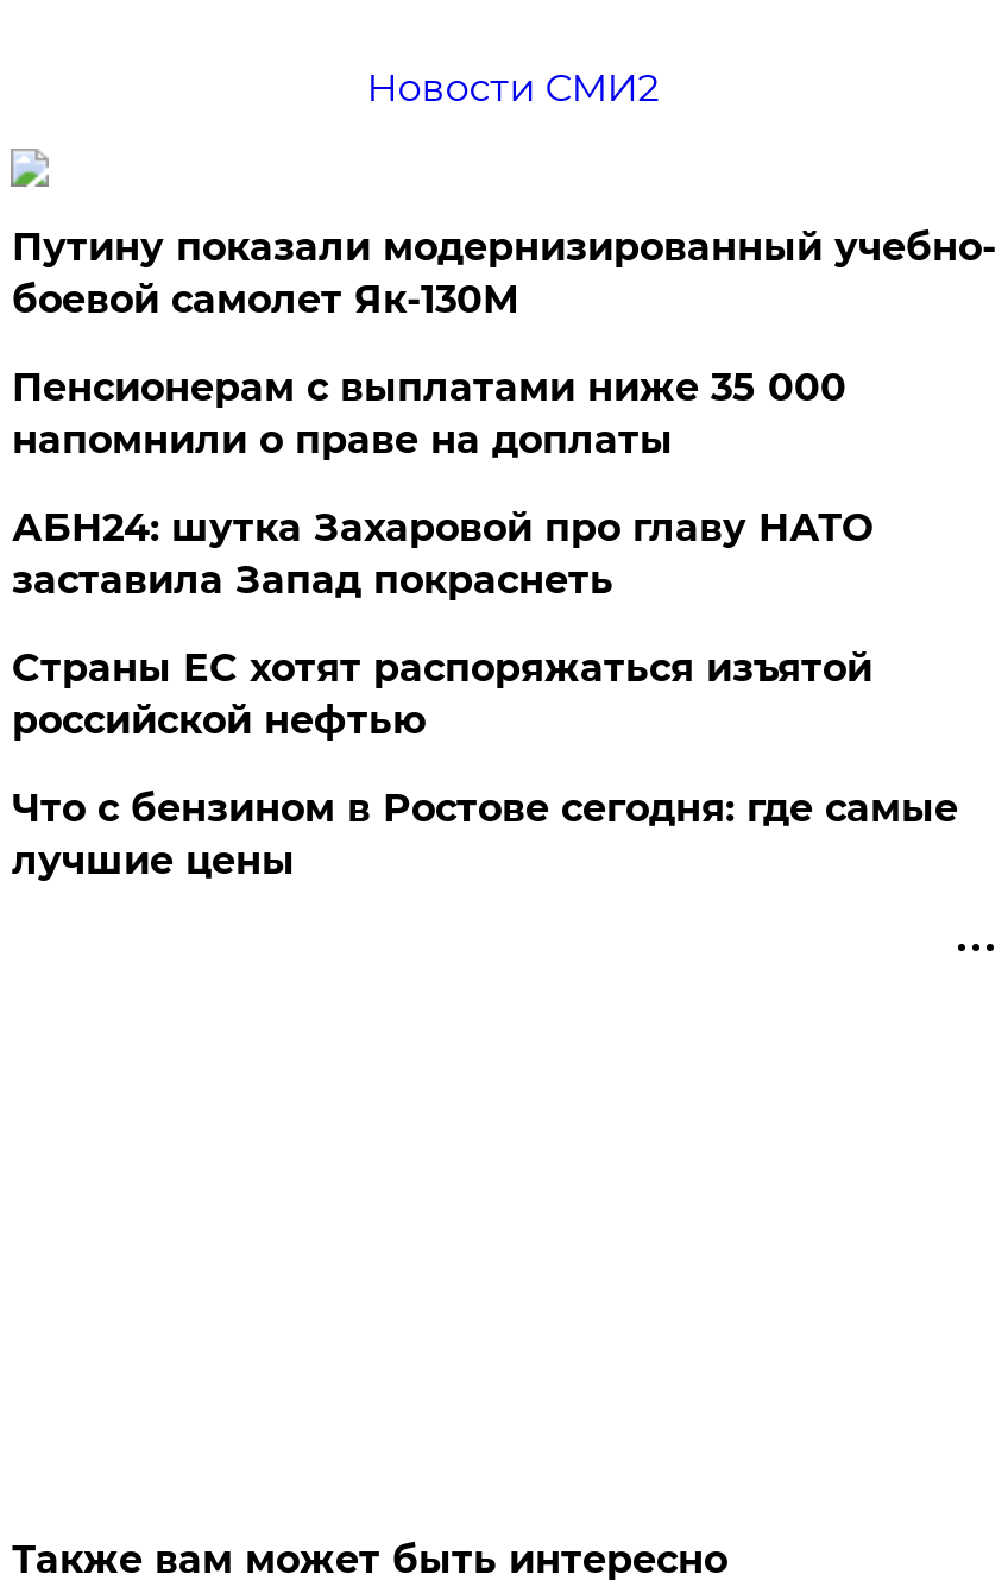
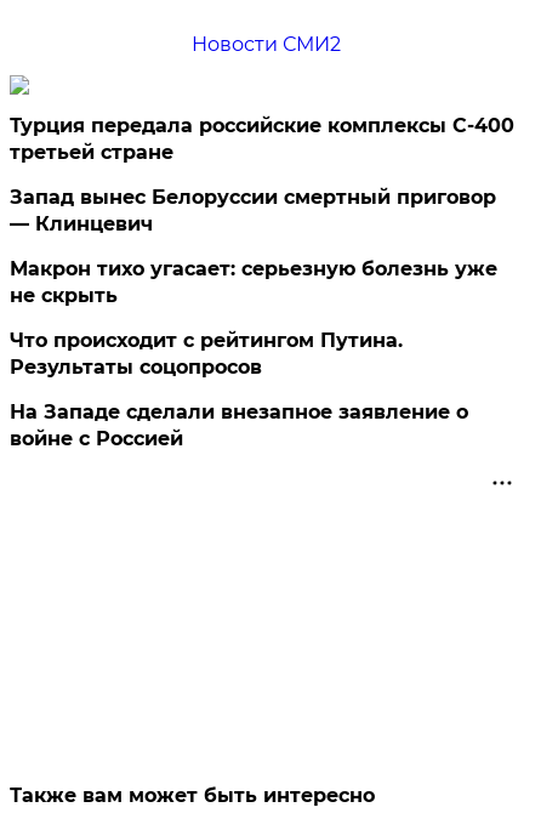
- Путину показали модернизированный учебно-
- боевой самолет Як-130М
+ Турция передала российские комплексы С-400
+ третьей стране

- Пенсионерам с выплатами ниже 35 000
- напомнили о праве на доплаты
+ Запад вынес Белоруссии смертный приговор
+ — Клинцевич

- АБН24: шутка Захаровой про главу НАТО
- заставила Запад покраснеть
+ Макрон тихо угасает: серьезную болезнь уже
+ не скрыть

- Страны ЕС хотят распоряжаться изъятой
- российской нефтью
+ Что происходит с рейтингом Путина.
+ Результаты соцопросов

- Что с бензином в Ростове сегодня: где самые
- лучшие цены
+ На Западе сделали внезапное заявление о
+ войне с Россией
